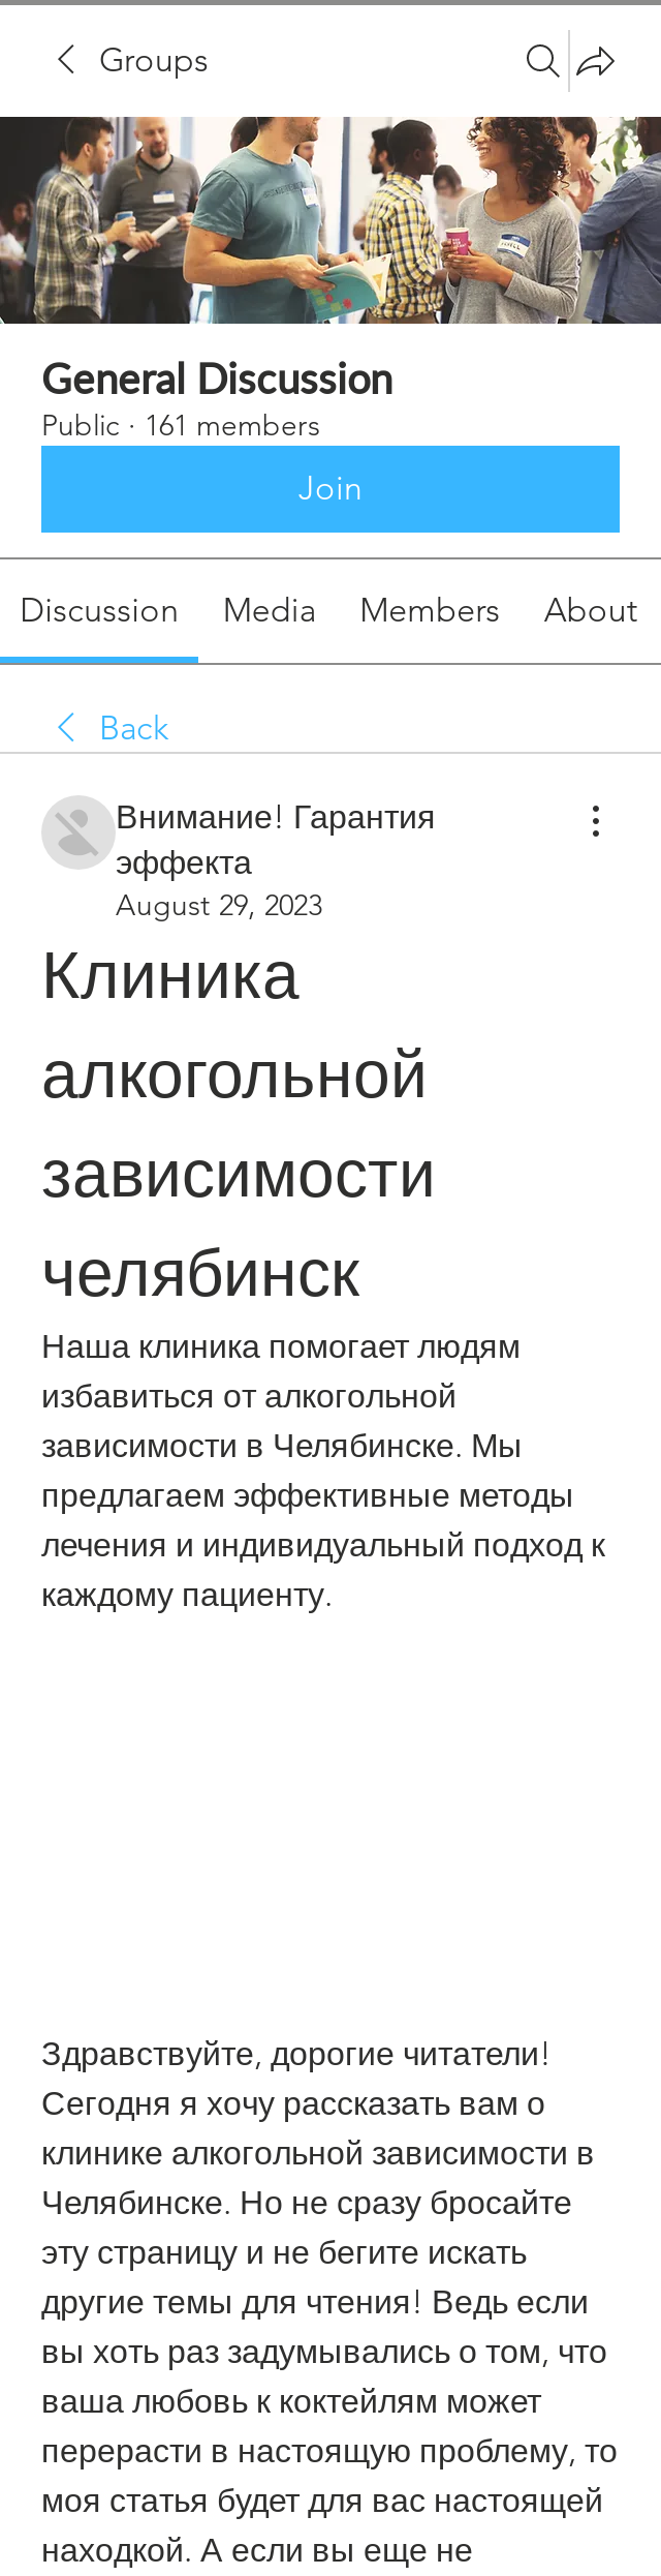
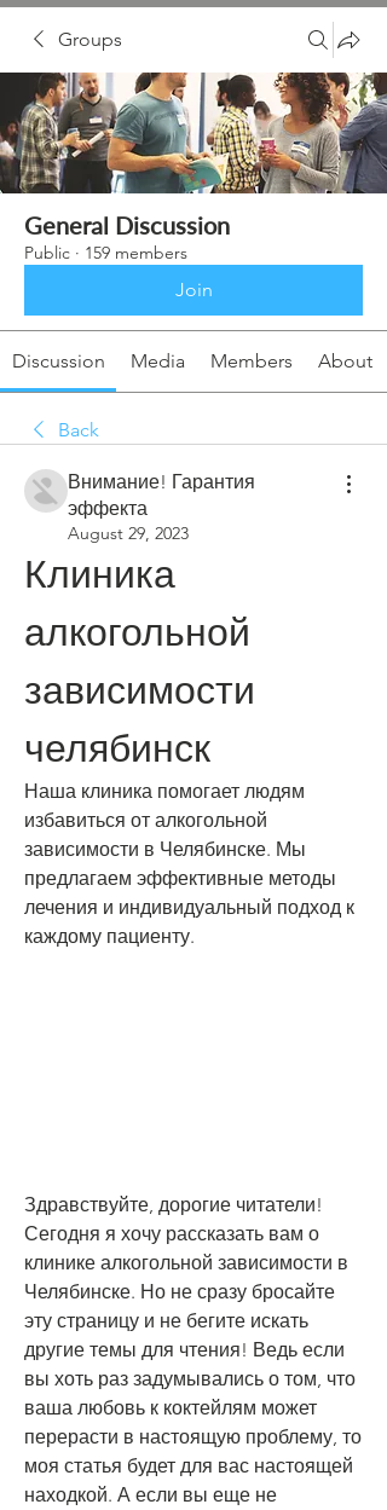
- Public · 161 members
+ Public · 159 members
